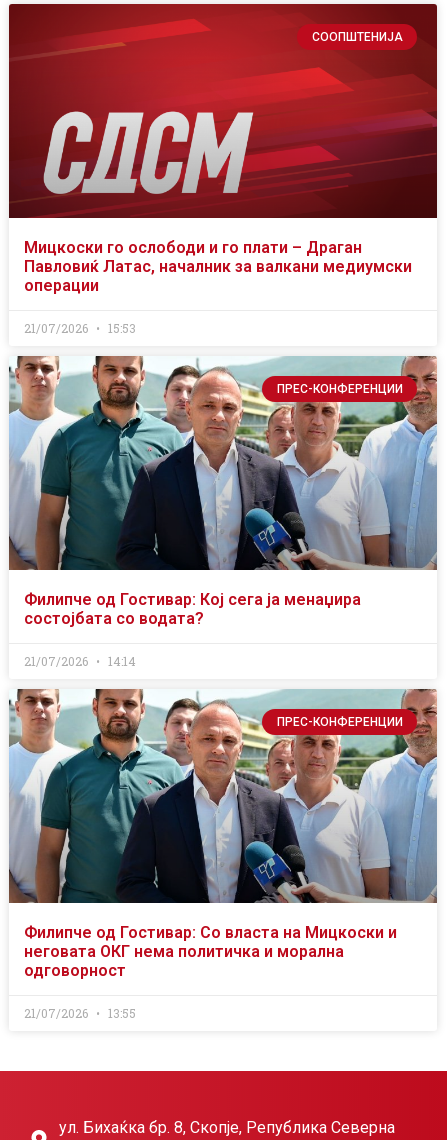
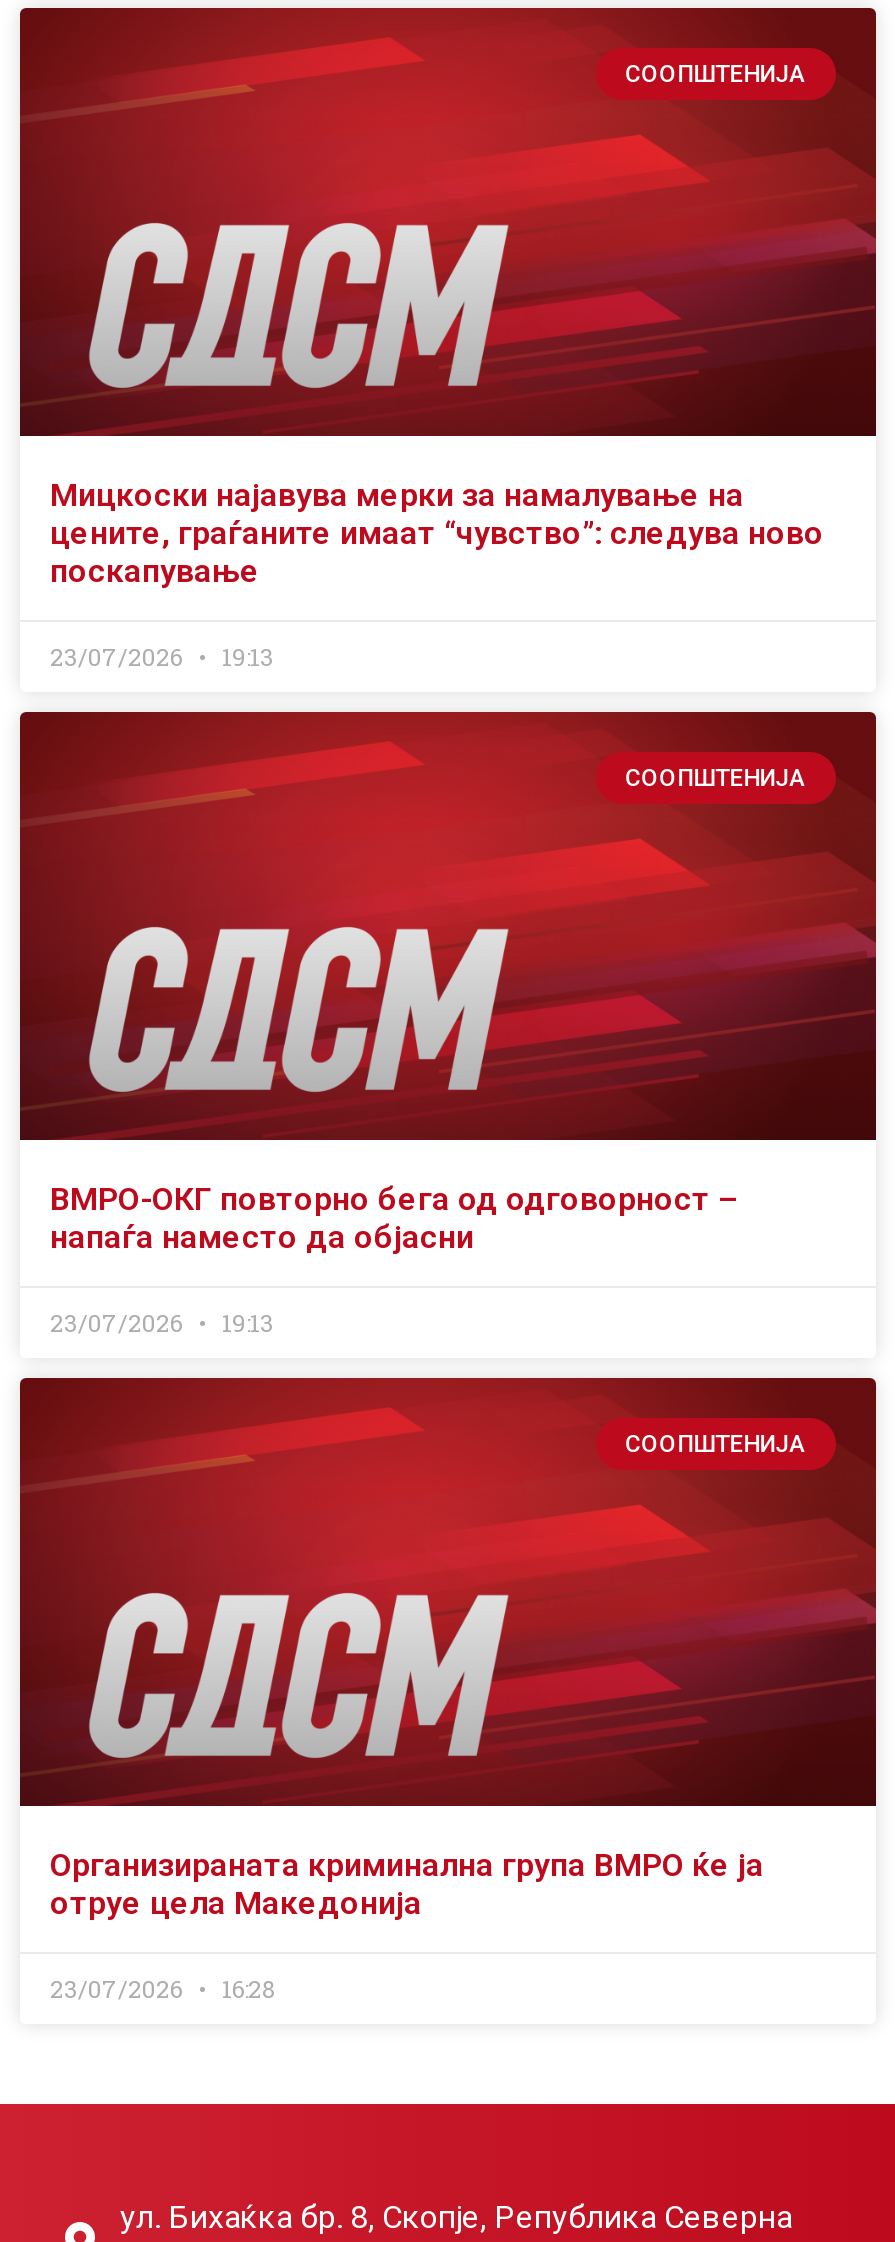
- Мицкоски го ослободи и го плати – Драган
- Павловиќ Латас, началник за валкани медиумски
- операции
+ Мицкоски најавува мерки за намалување на
+ цените, граѓаните имаат “чувство”: следува ново
+ поскапување

- 21/07/2026
- 15:53
+ 23/07/2026
+ 19:13

- [image]
- ПРЕС-КОНФЕРЕНЦИИ
+ [image]
+ СООПШТЕНИЈА

- Филипче од Гостивар: Кој сега ја менаџира
- состојбата со водата?
+ ВМРО-OКГ повторно бега од одговорност –
+ напаѓа наместо да објасни

- 21/07/2026
- 14:14
+ 23/07/2026
+ 19:13

- [image]
- ПРЕС-КОНФЕРЕНЦИИ
+ [image]
+ СООПШТЕНИЈА

- Филипче од Гостивар: Со власта на Мицкоски и
- неговата ОКГ нема политичка и морална
- одговорност
+ Организираната криминална група ВМРО ќе ја
+ отруе цела Македонија

- 21/07/2026
- 13:55
+ 23/07/2026
+ 16:28
